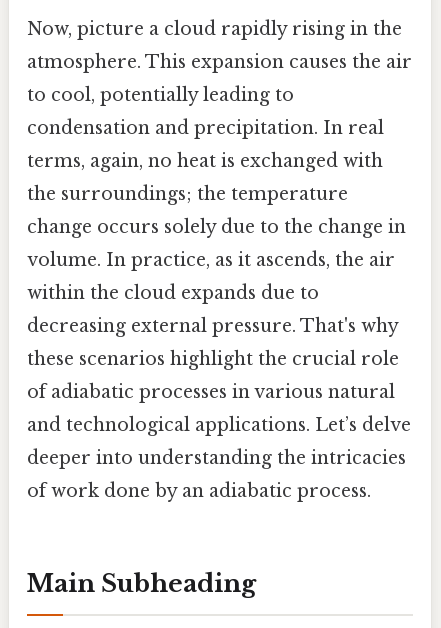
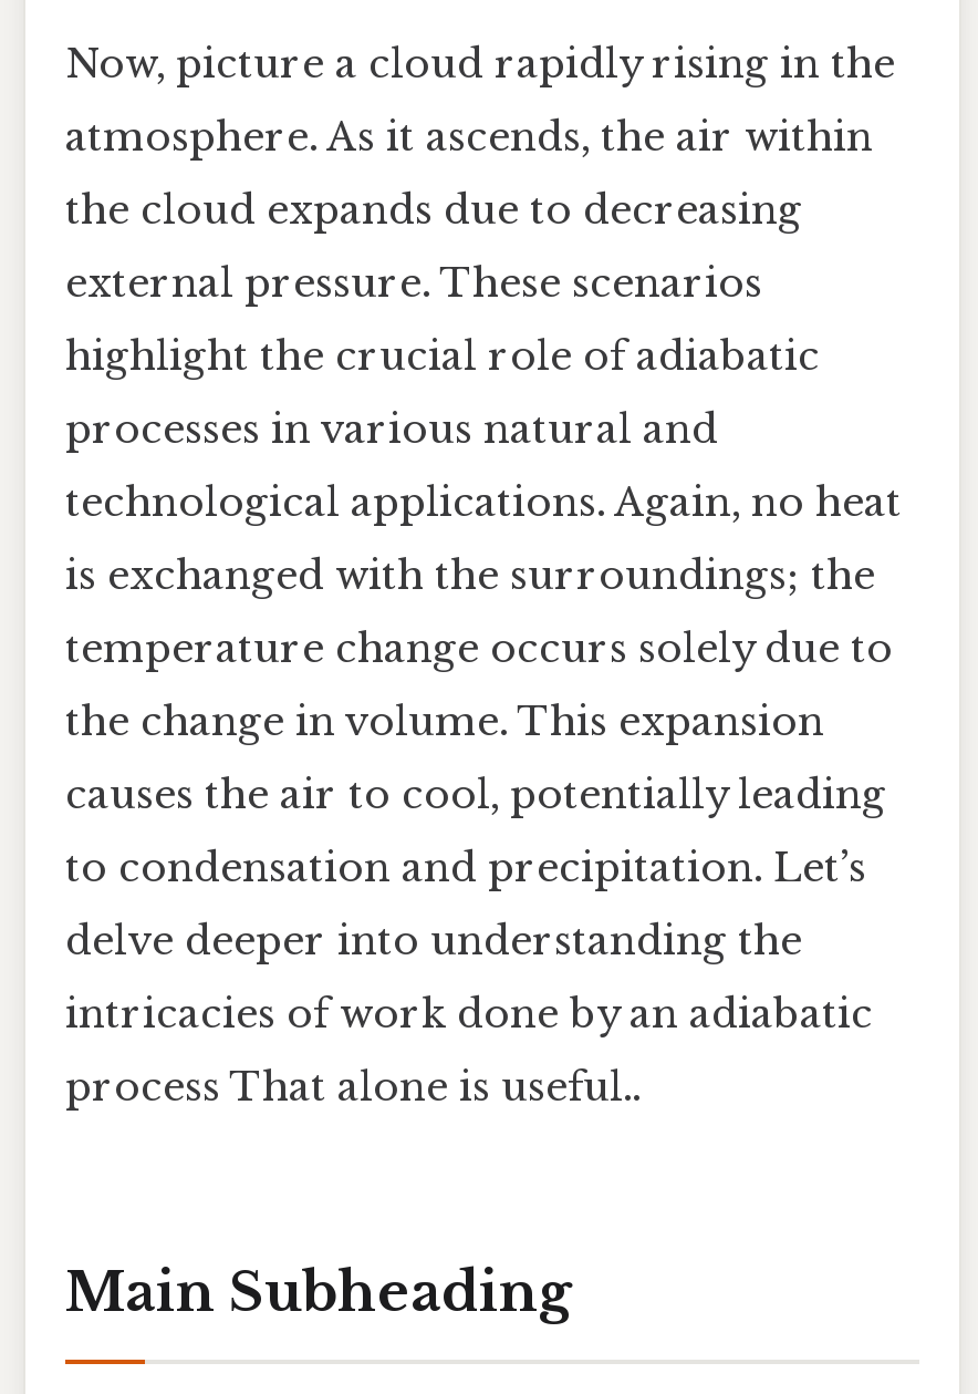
- atmosphere. This expansion causes the air
+ atmosphere. As it ascends, the air within

- to cool, potentially leading to
+ the cloud expands due to decreasing

- condensation and precipitation. In real
+ external pressure. These scenarios

- terms, again, no heat is exchanged with
+ highlight the crucial role of adiabatic

- the surroundings; the temperature
+ processes in various natural and

- change occurs solely due to the change in
+ technological applications. Again, no heat

- volume. In practice, as it ascends, the air
+ is exchanged with the surroundings; the

- within the cloud expands due to
+ temperature change occurs solely due to

- decreasing external pressure. That's why
+ the change in volume. This expansion

- these scenarios highlight the crucial role
+ causes the air to cool, potentially leading

- of adiabatic processes in various natural
+ to condensation and precipitation. Let’s

- and technological applications. Let’s delve
+ delve deeper into understanding the

- deeper into understanding the intricacies
+ intricacies of work done by an adiabatic

- of work done by an adiabatic process.
+ process That alone is useful..
